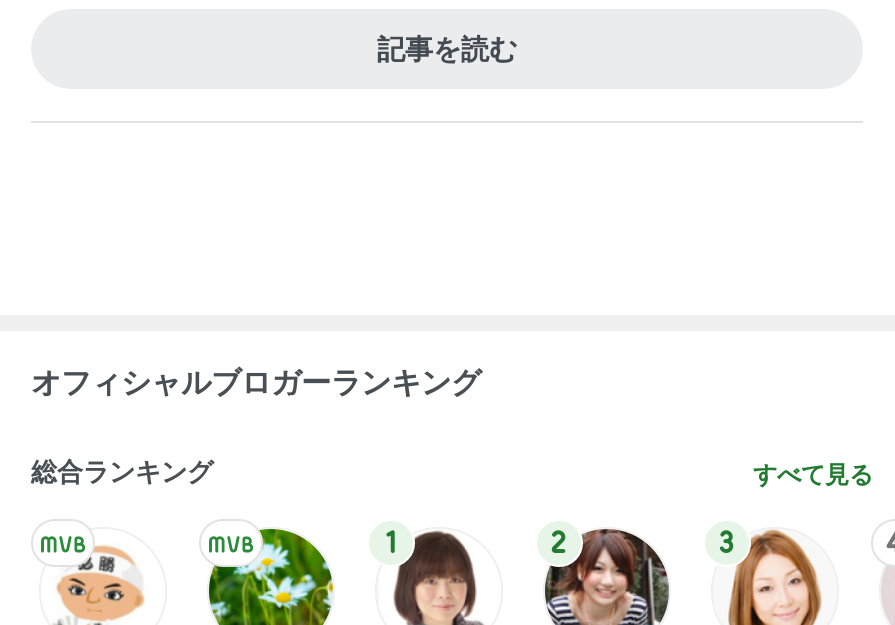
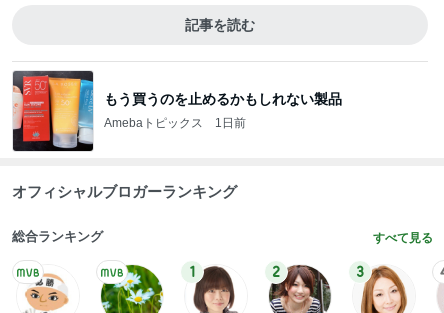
+ [image]
+ もう買うのを止めるかもしれない製品
+ Amebaトピックス
+ 1日前
